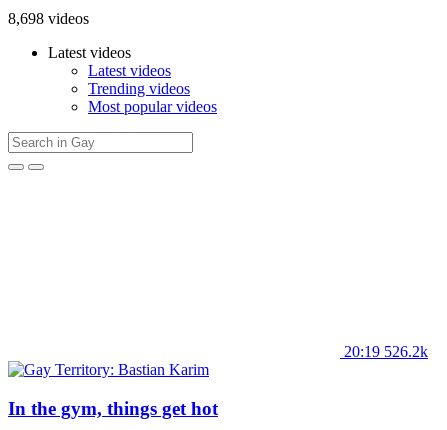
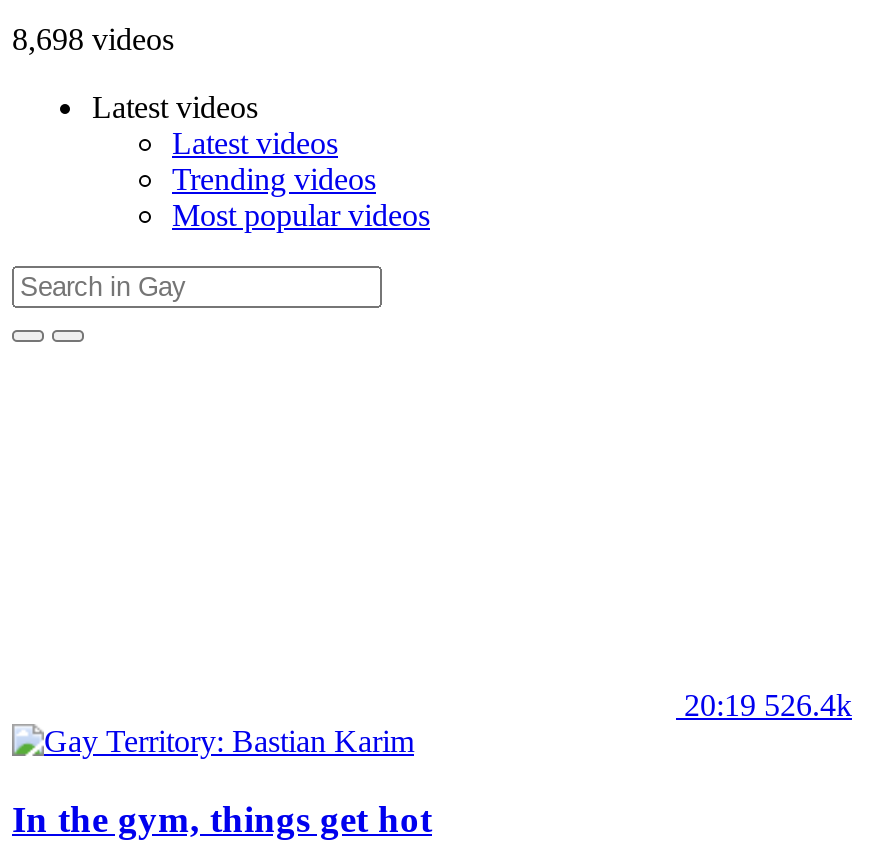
- 20:19 526.2k
+ 20:19 526.4k
